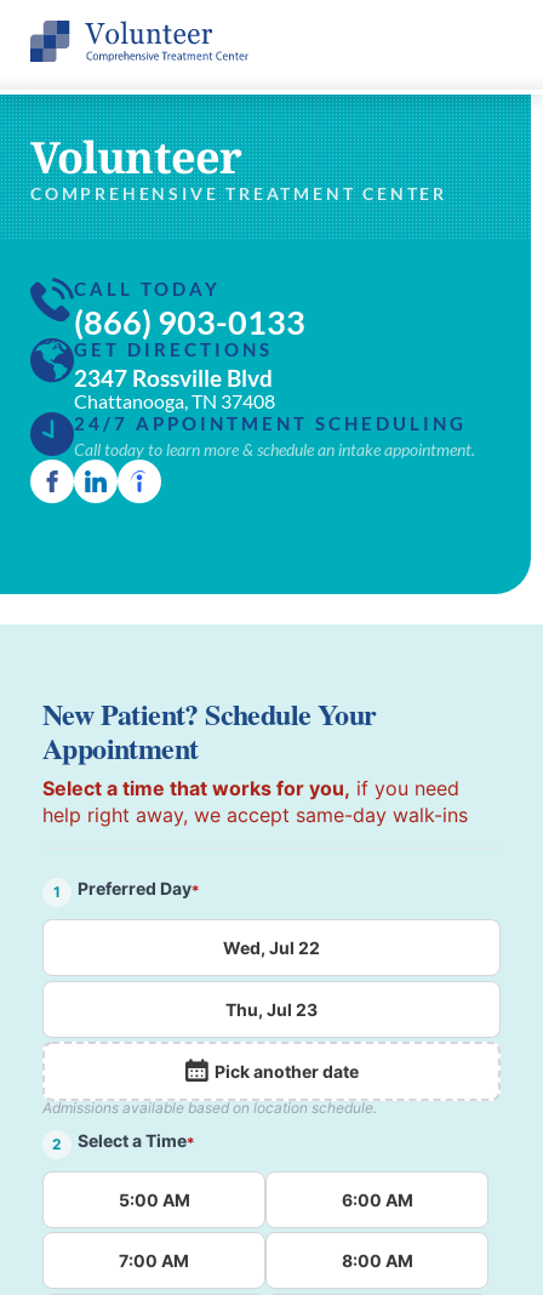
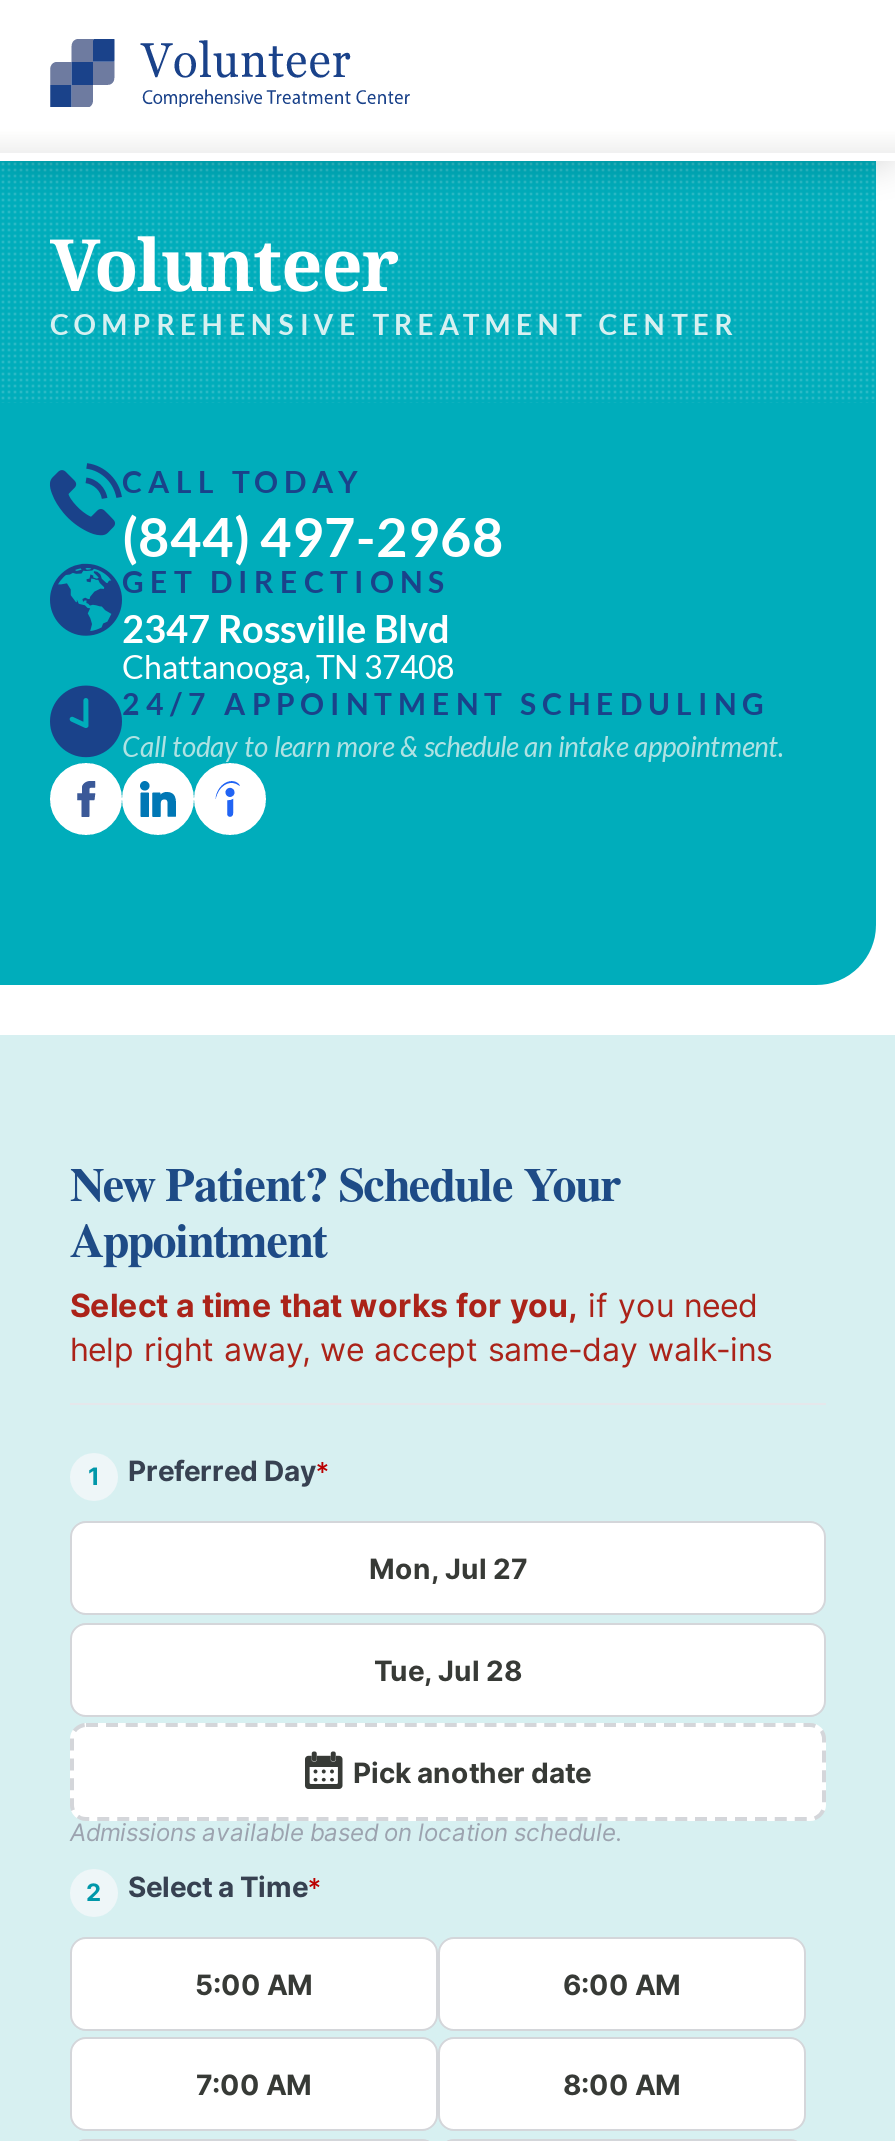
- (866) 903-0133
+ (844) 497-2968

- Wed, Jul 22
+ Mon, Jul 27

- Thu, Jul 23
+ Tue, Jul 28
